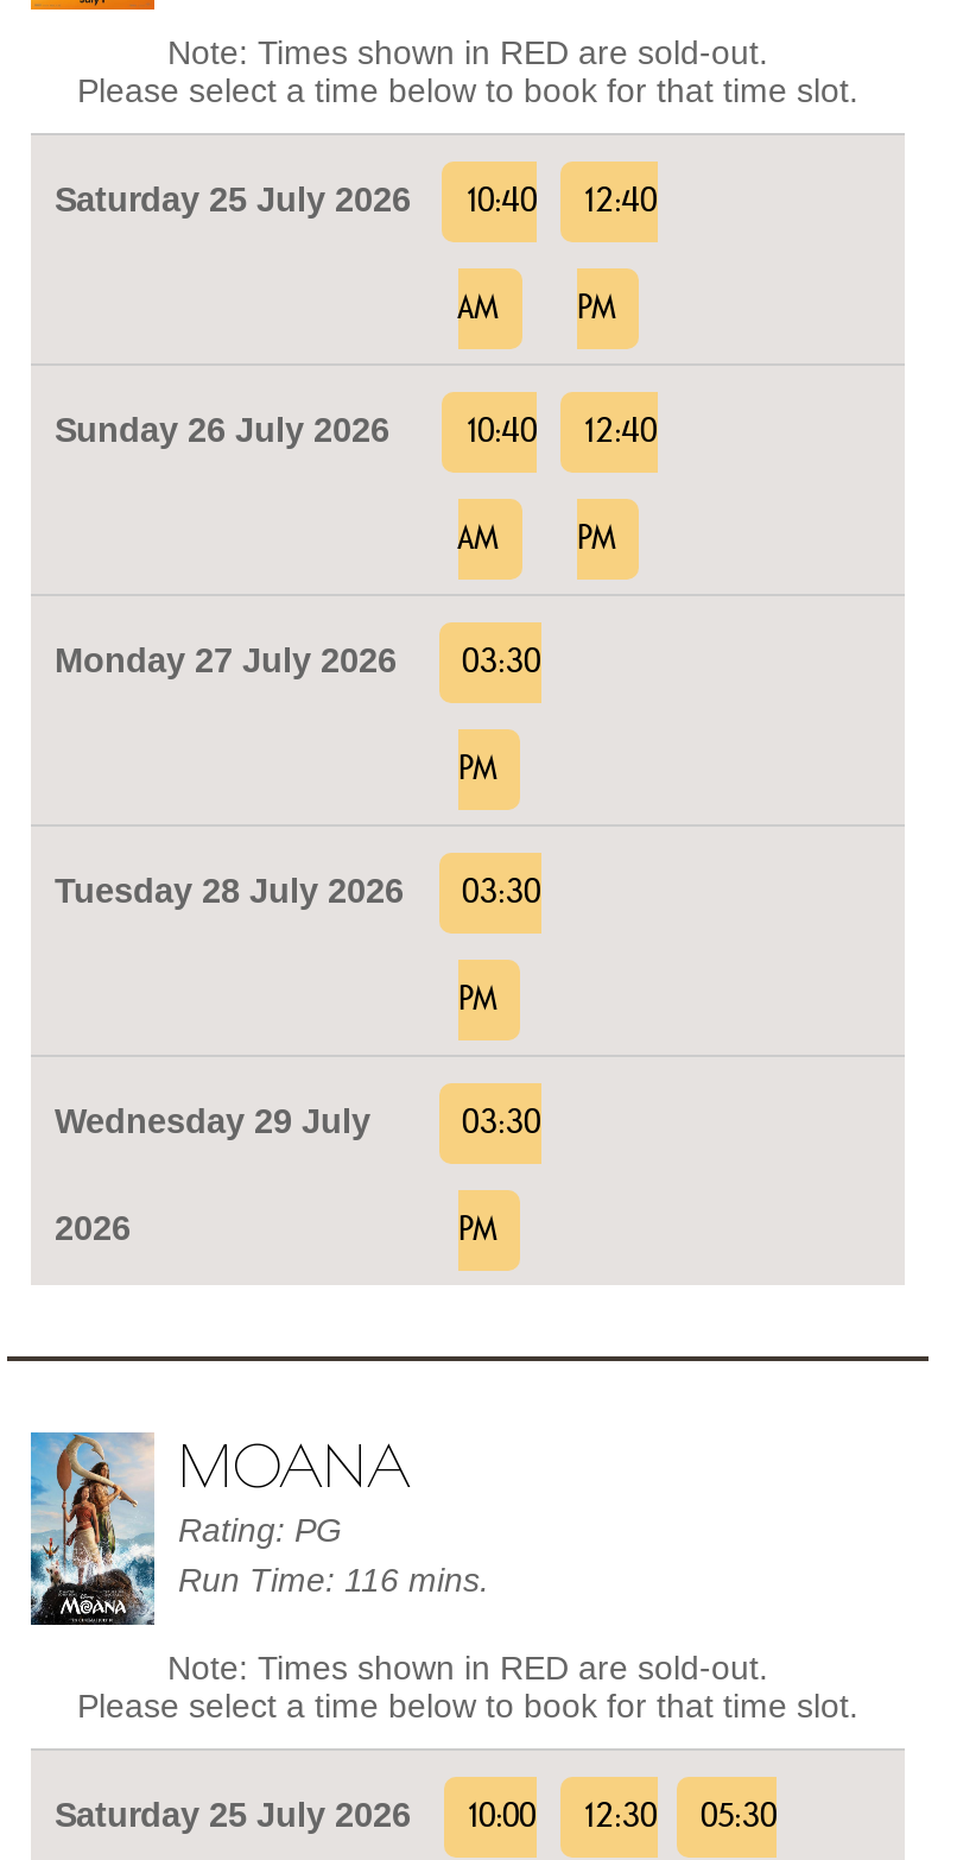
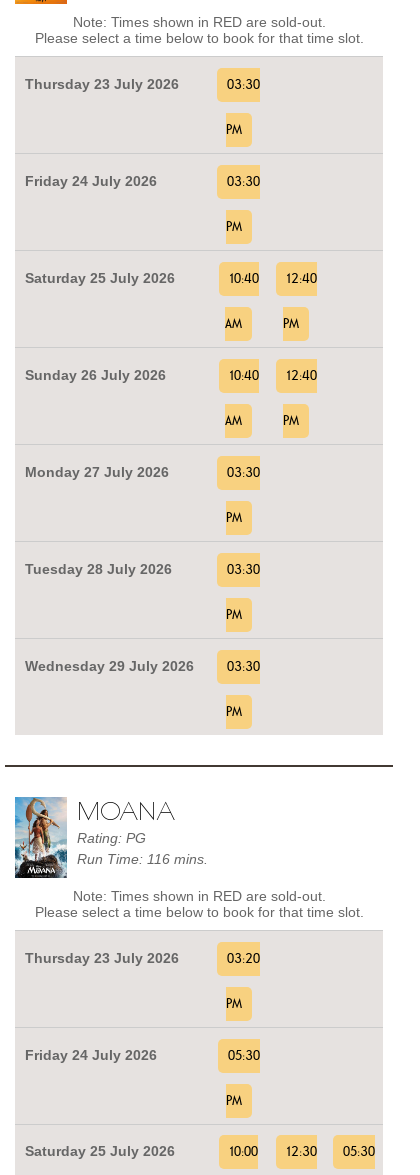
+ Thursday 23 July 2026
+ 03:30
+ PM
+ Friday 24 July 2026
+ 03:30
+ PM

+ Thursday 23 July 2026
+ 03:20
+ PM
+ Friday 24 July 2026
+ 05:30
+ PM
